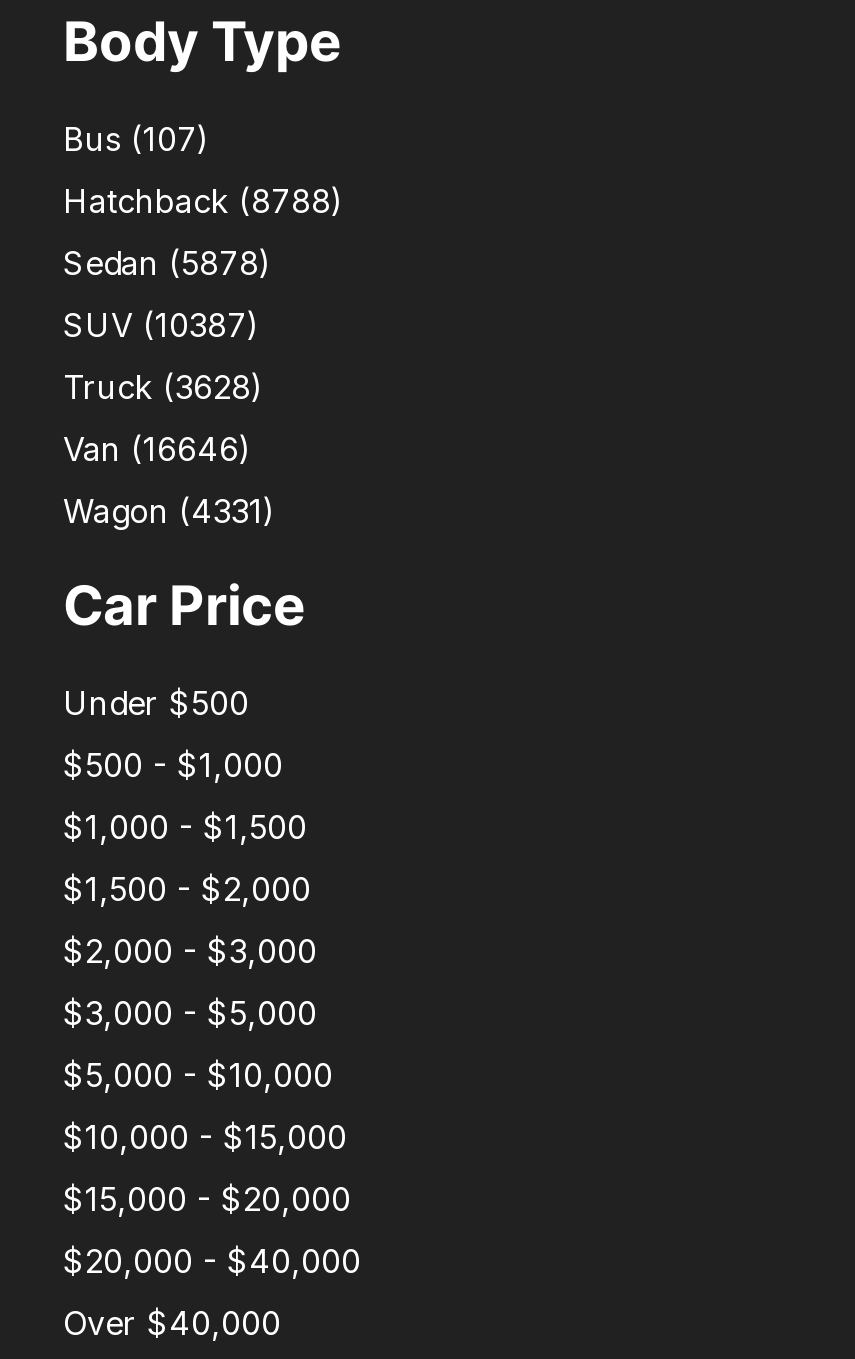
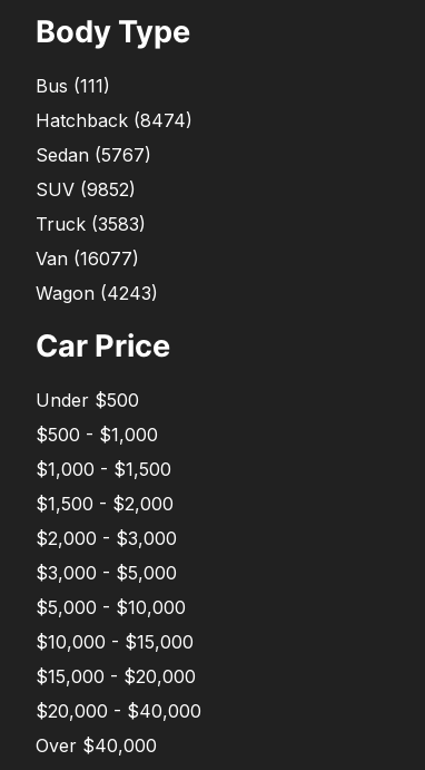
- Bus (107)
+ Bus (111)

- Hatchback (8788)
+ Hatchback (8474)

- Sedan (5878)
+ Sedan (5767)

- SUV (10387)
+ SUV (9852)

- Truck (3628)
+ Truck (3583)

- Van (16646)
+ Van (16077)

- Wagon (4331)
+ Wagon (4243)
